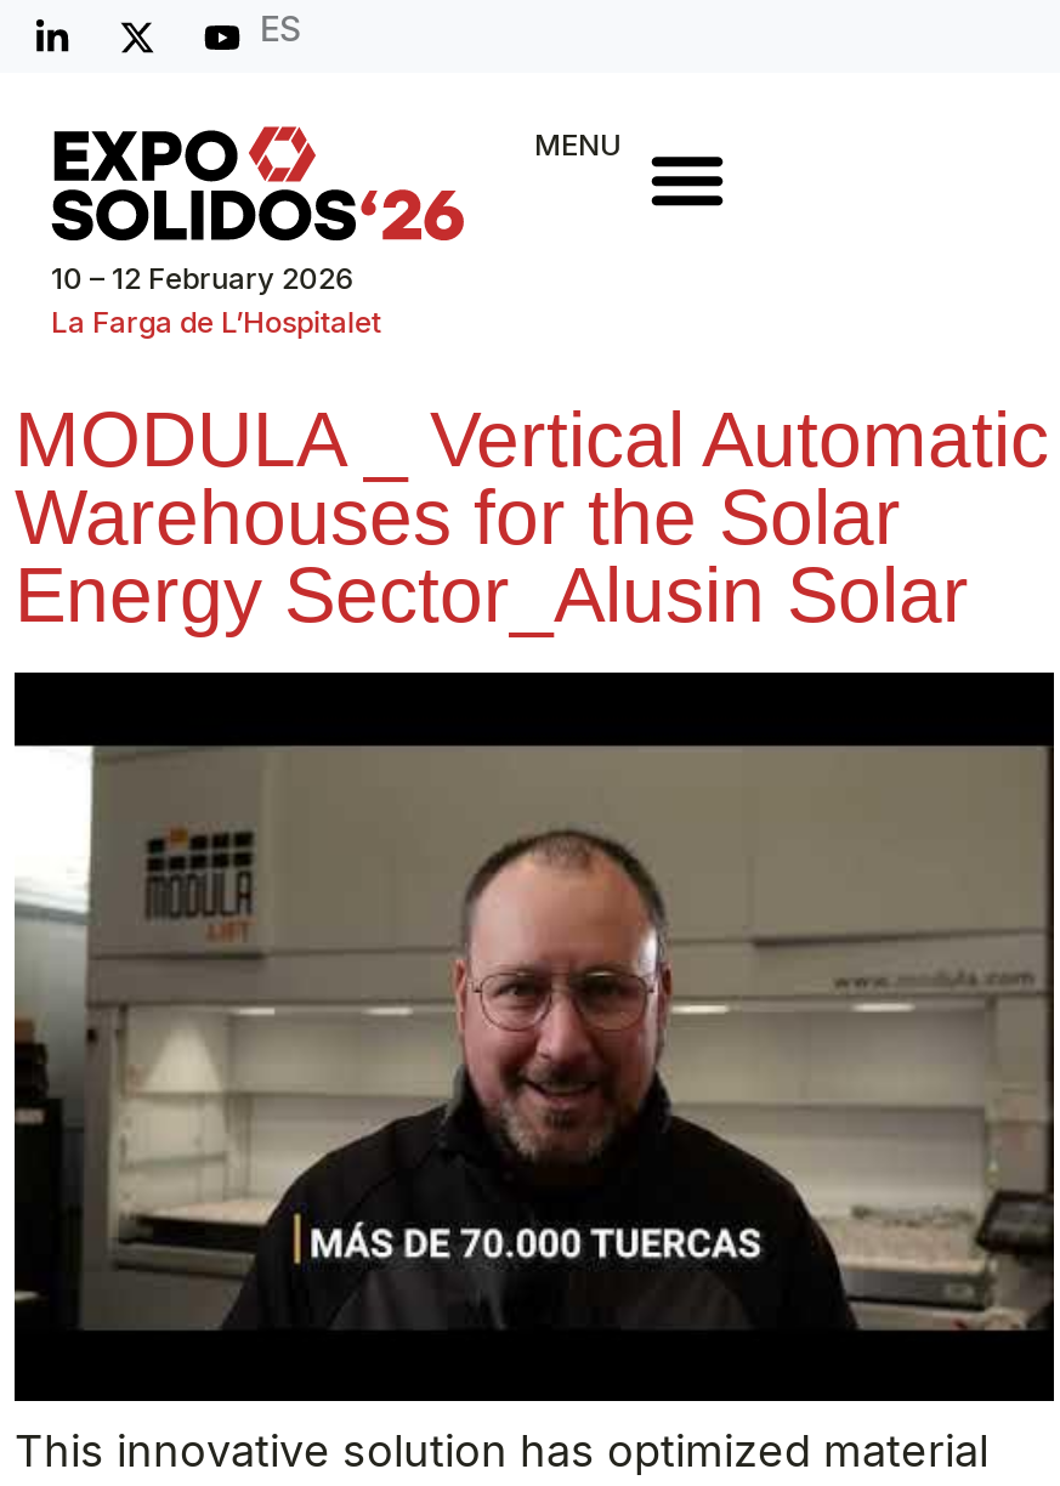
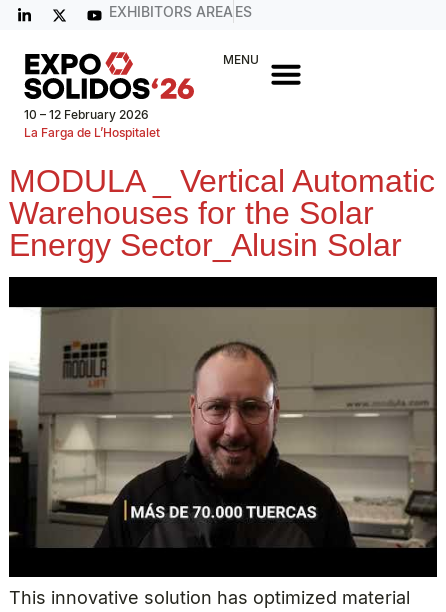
- ES
+ EXHIBITORS AREA ES
